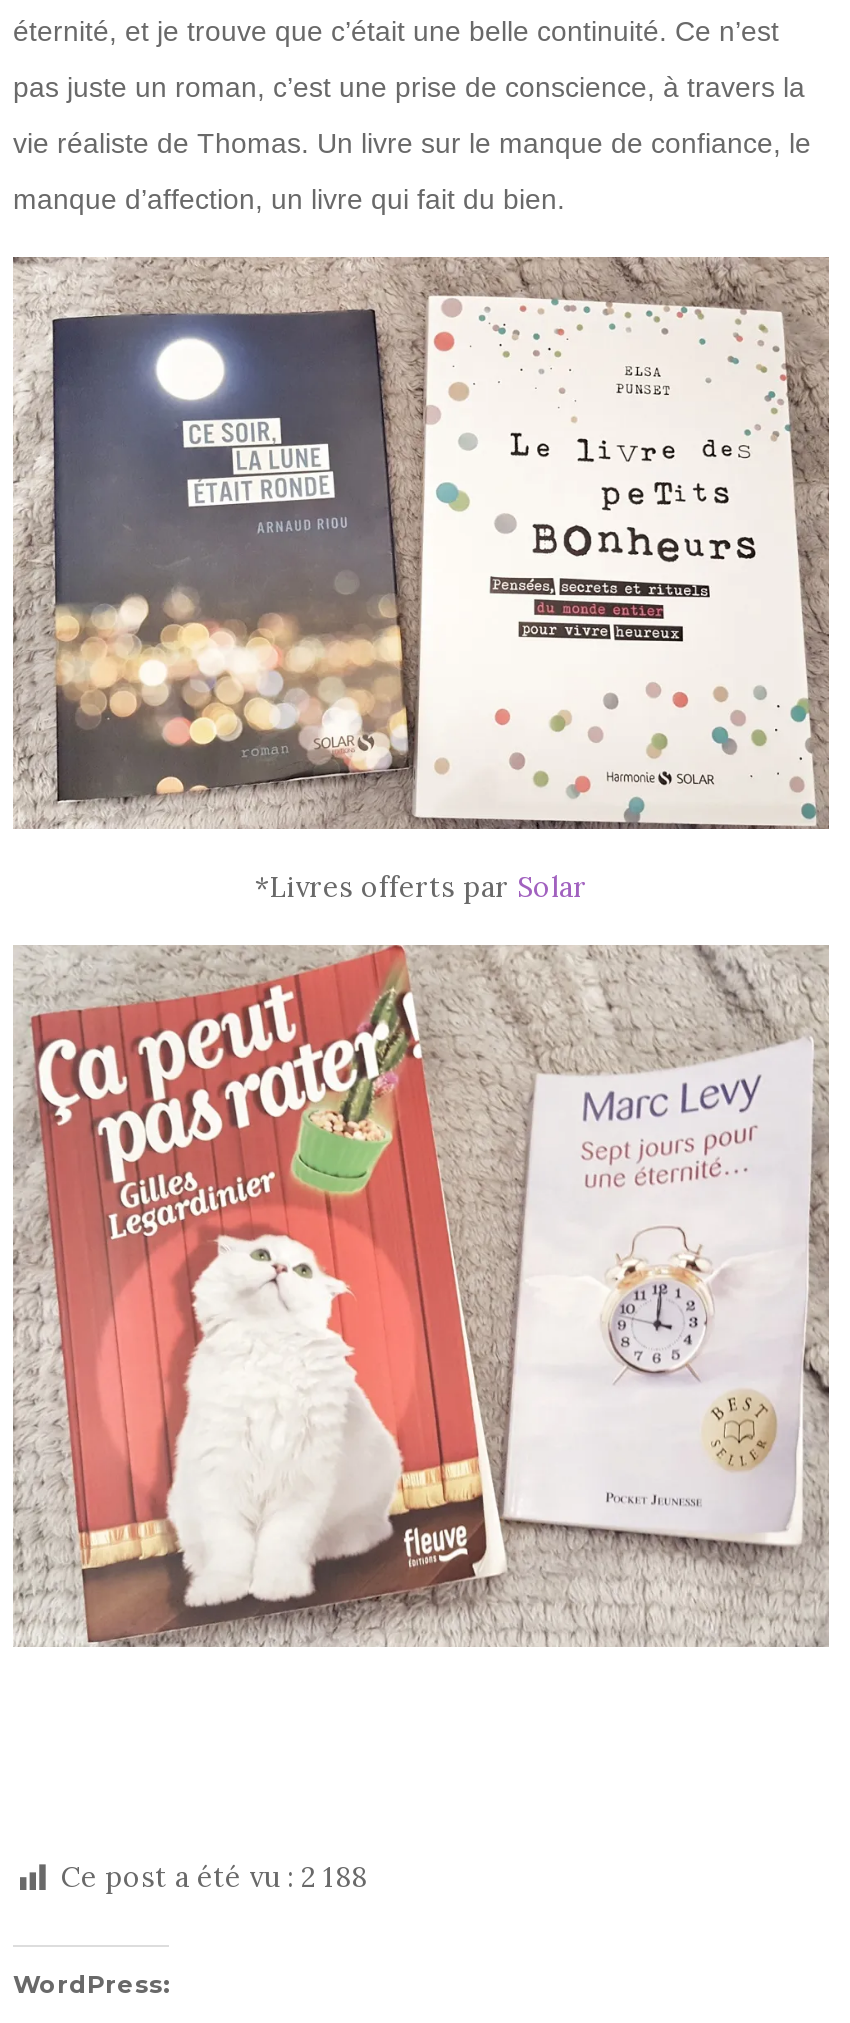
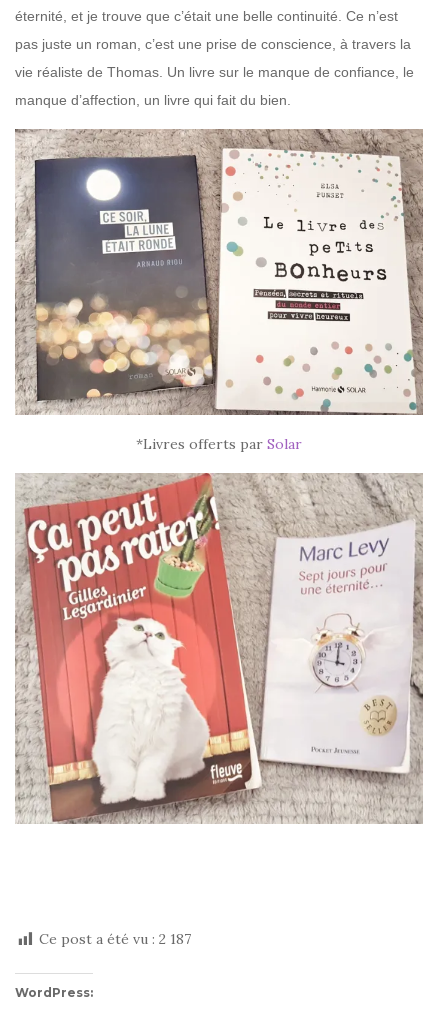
- Ce post a été vu : 2 188
+ Ce post a été vu : 2 187
